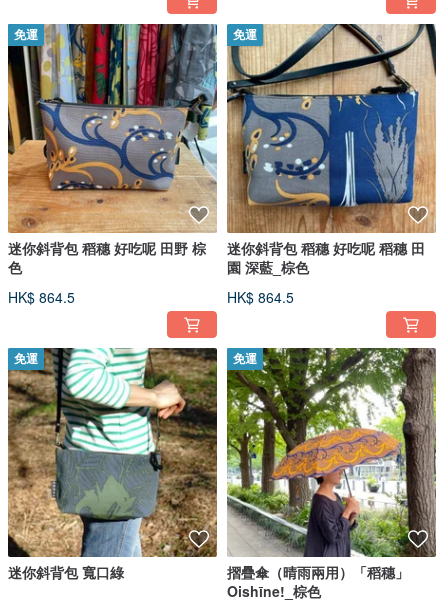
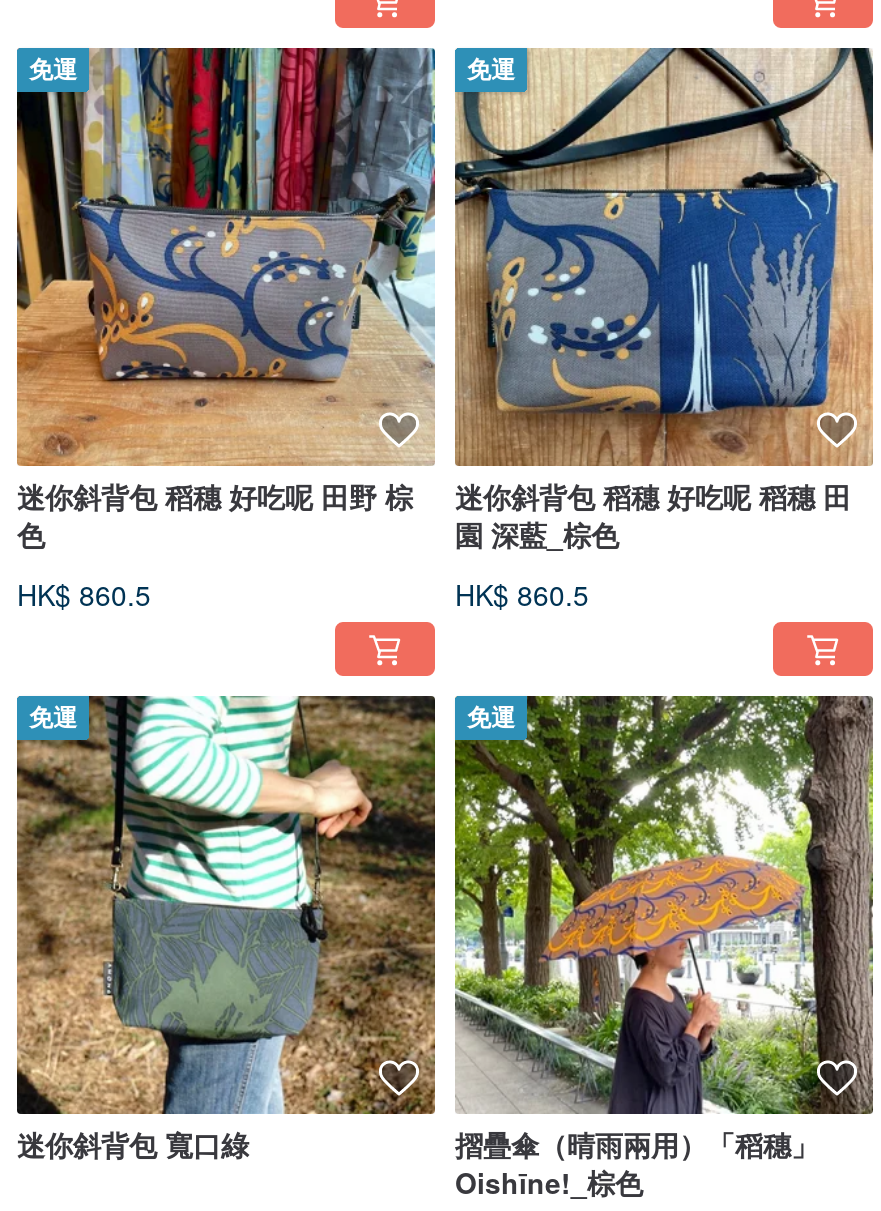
- HK$ 864.5
+ HK$ 860.5

- HK$ 864.5
+ HK$ 860.5
